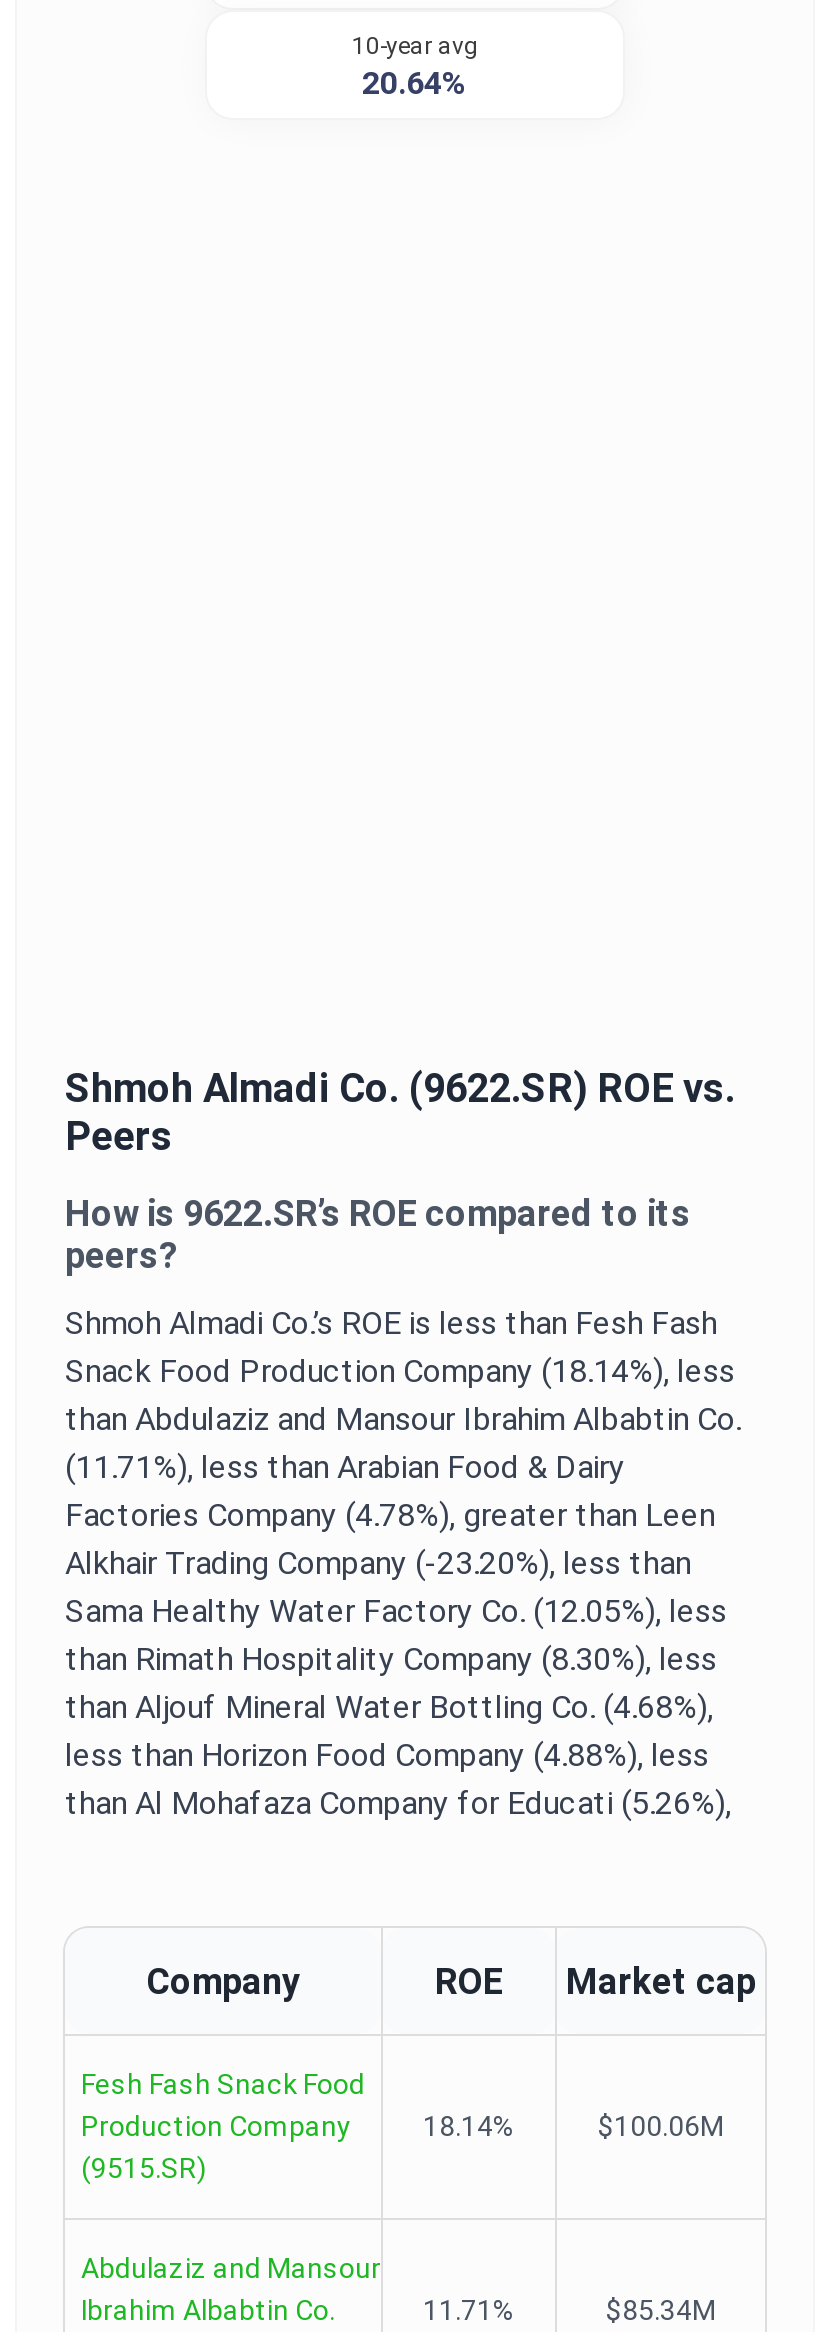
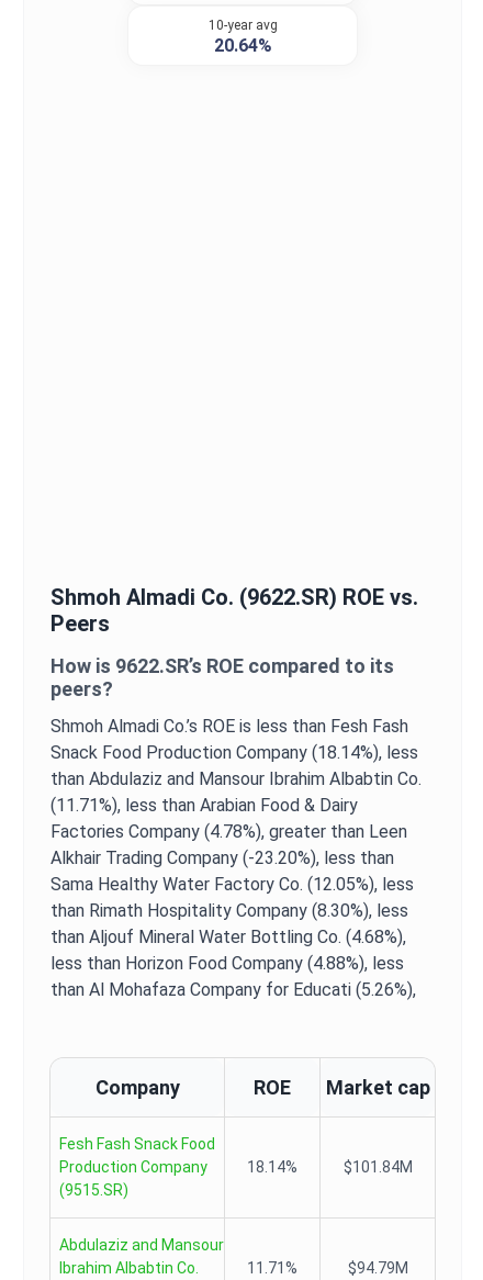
- $100.06M
+ $101.84M

- $85.34M
+ $94.79M
